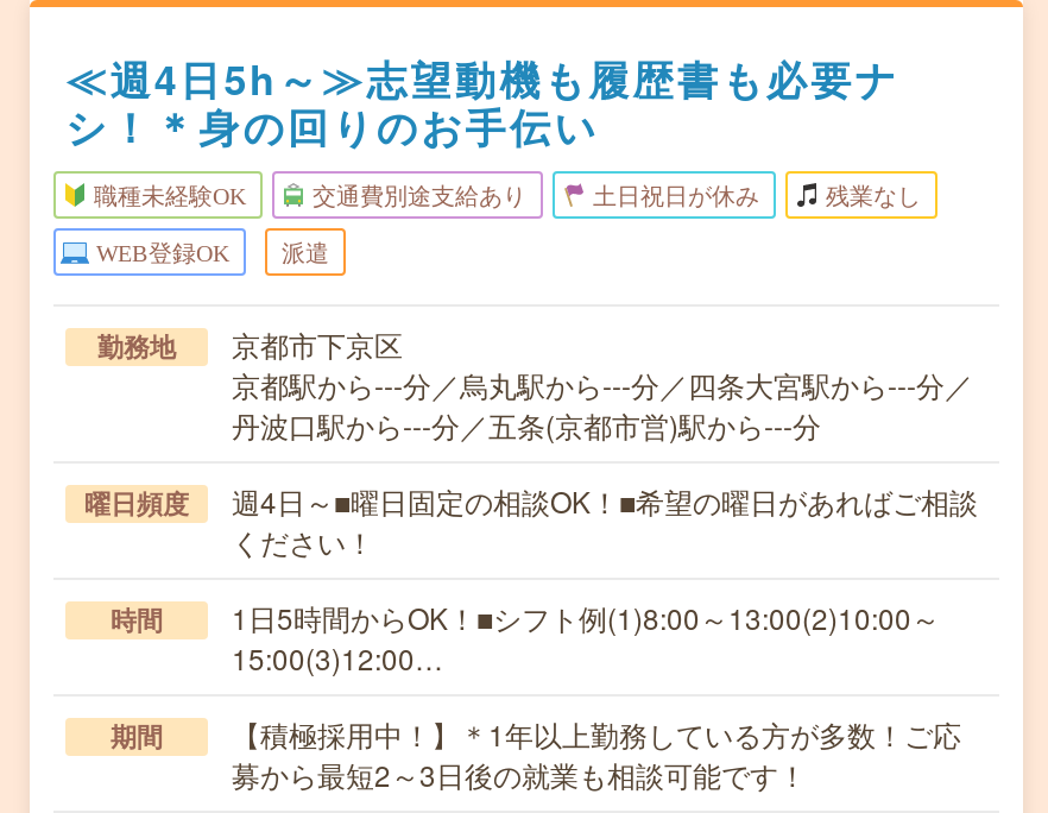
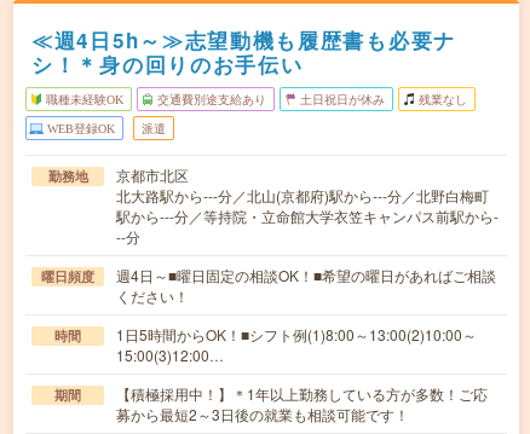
- 京都市下京区
- 京都駅から---分／烏丸駅から---分／四条大宮駅から---分／
- 丹波口駅から---分／五条(京都市営)駅から---分
+ 京都市北区
+ 北大路駅から---分／北山(京都府)駅から---分／北野白梅町
+ 駅から---分／等持院・立命館大学衣笠キャンパス前駅から-
+ --分
